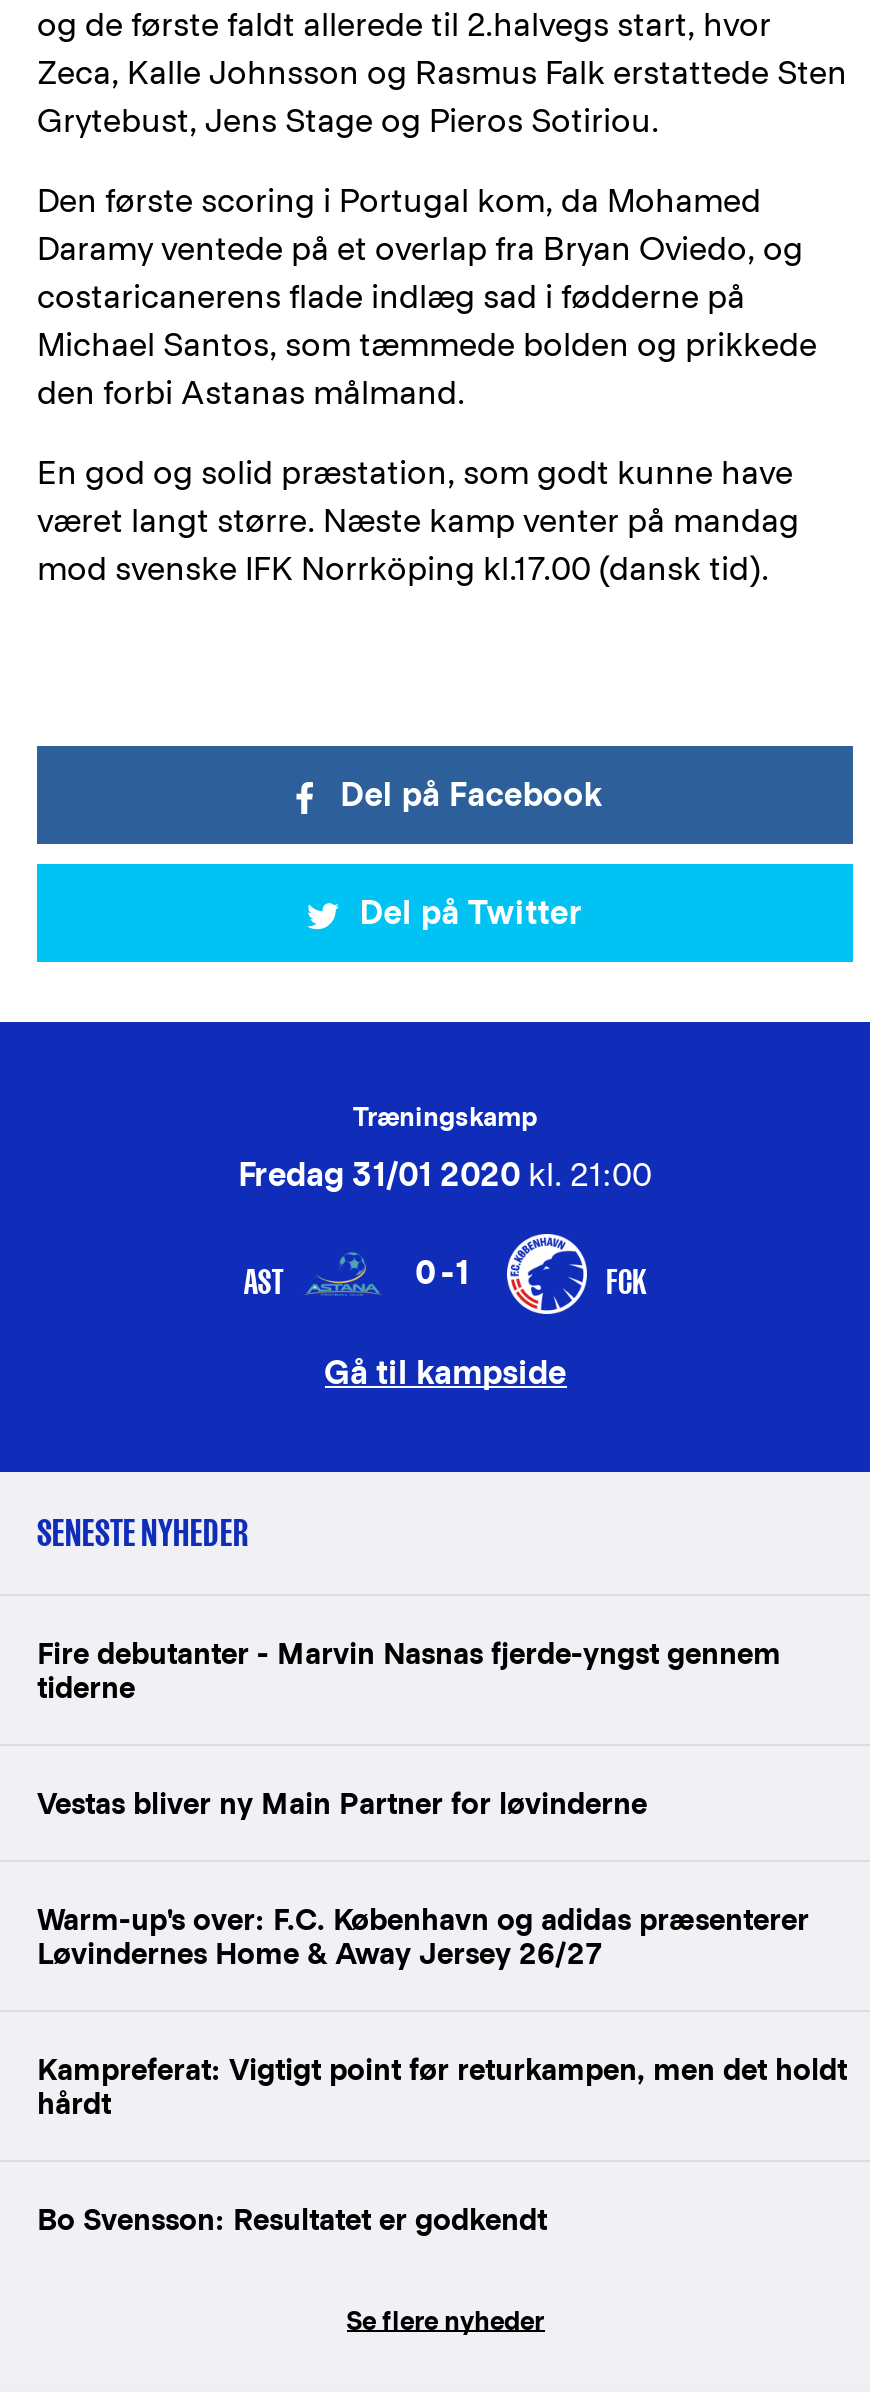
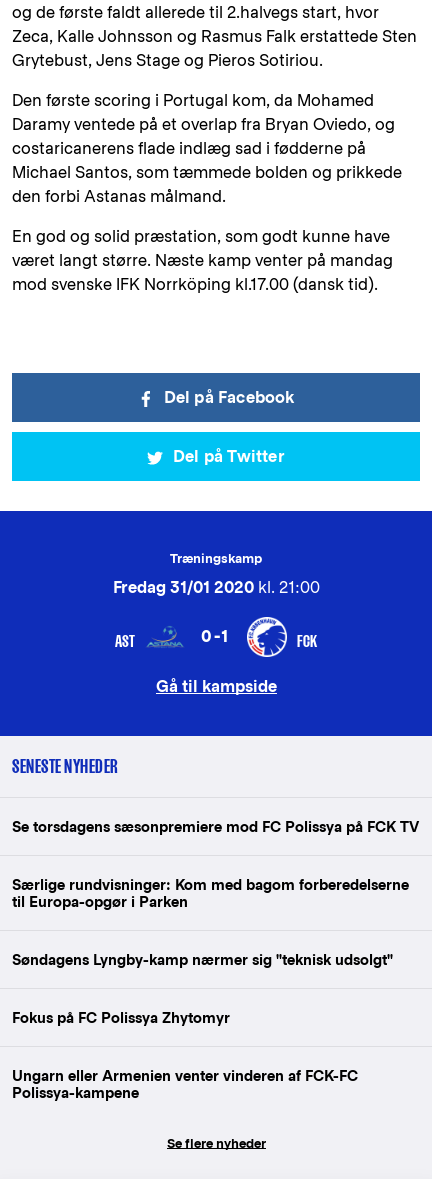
- Fire debutanter - Marvin Nasnas fjerde-yngst gennem
- tiderne
+ Se torsdagens sæsonpremiere mod FC Polissya på FCK TV

- Vestas bliver ny Main Partner for løvinderne
+ Særlige rundvisninger: Kom med bagom forberedelserne
+ til Europa-opgør i Parken

- Warm-up's over: F.C. København og adidas præsenterer
- Løvindernes Home & Away Jersey 26/27
+ Søndagens Lyngby-kamp nærmer sig "teknisk udsolgt"

- Kampreferat: Vigtigt point før returkampen, men det holdt
- hårdt
+ Fokus på FC Polissya Zhytomyr

- Bo Svensson: Resultatet er godkendt
+ Ungarn eller Armenien venter vinderen af FCK-FC
+ Polissya-kampene
